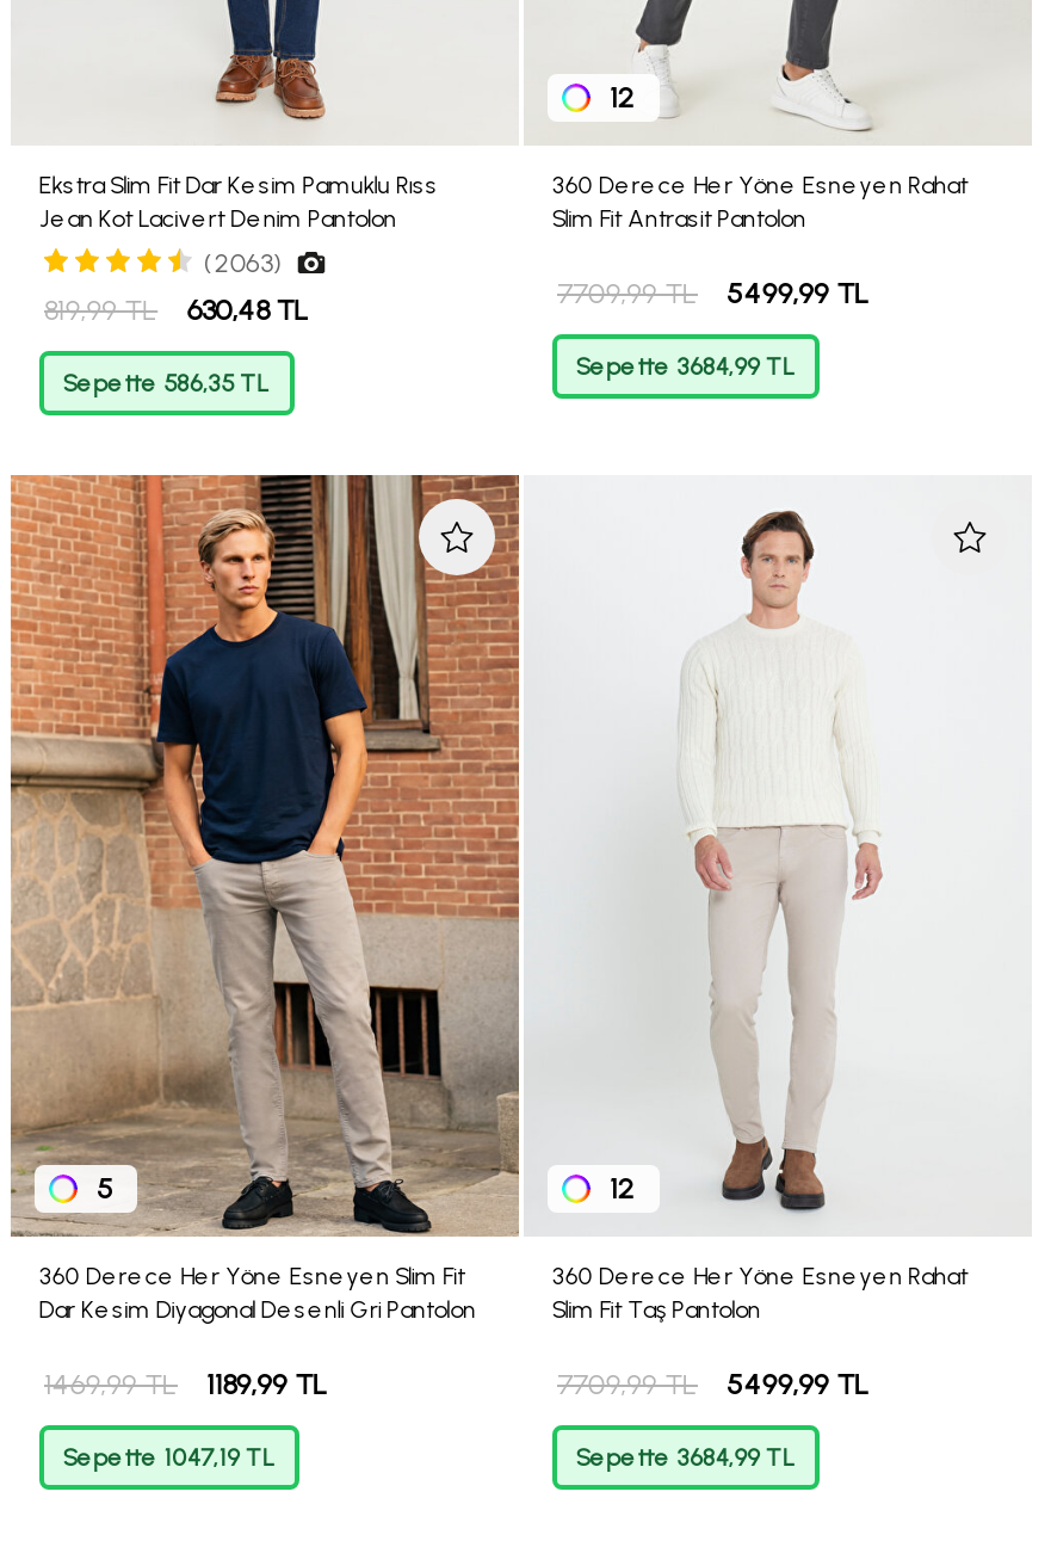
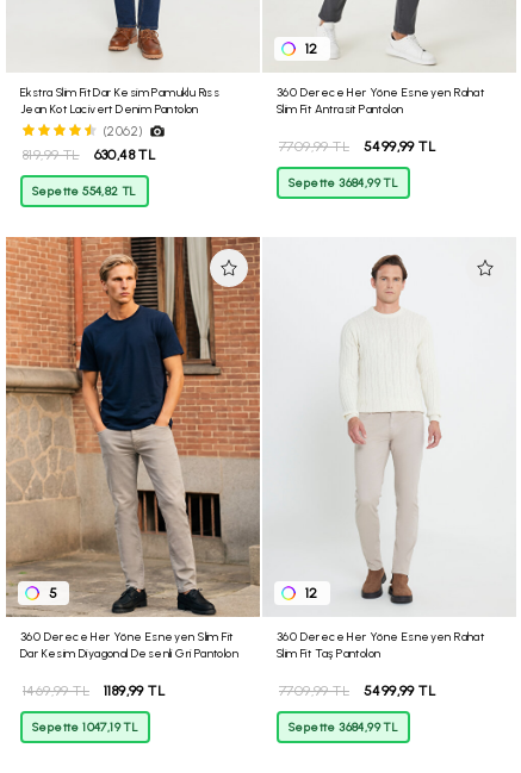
- (2063)
+ (2062)

- Sepette 586,35 TL
+ Sepette 554,82 TL
